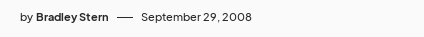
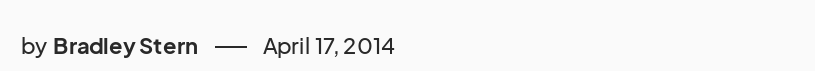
- September 29, 2008
+ April 17, 2014
